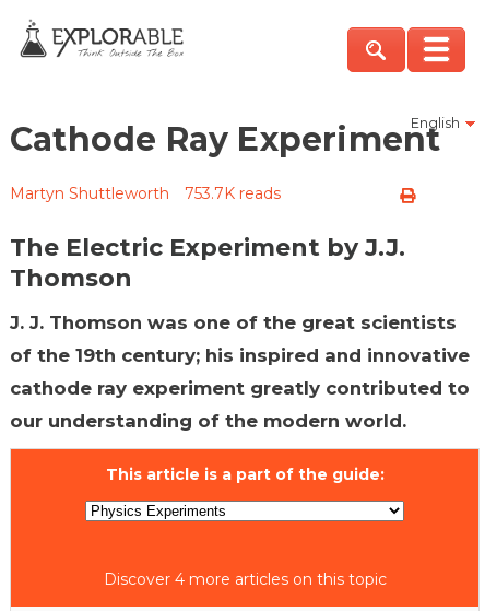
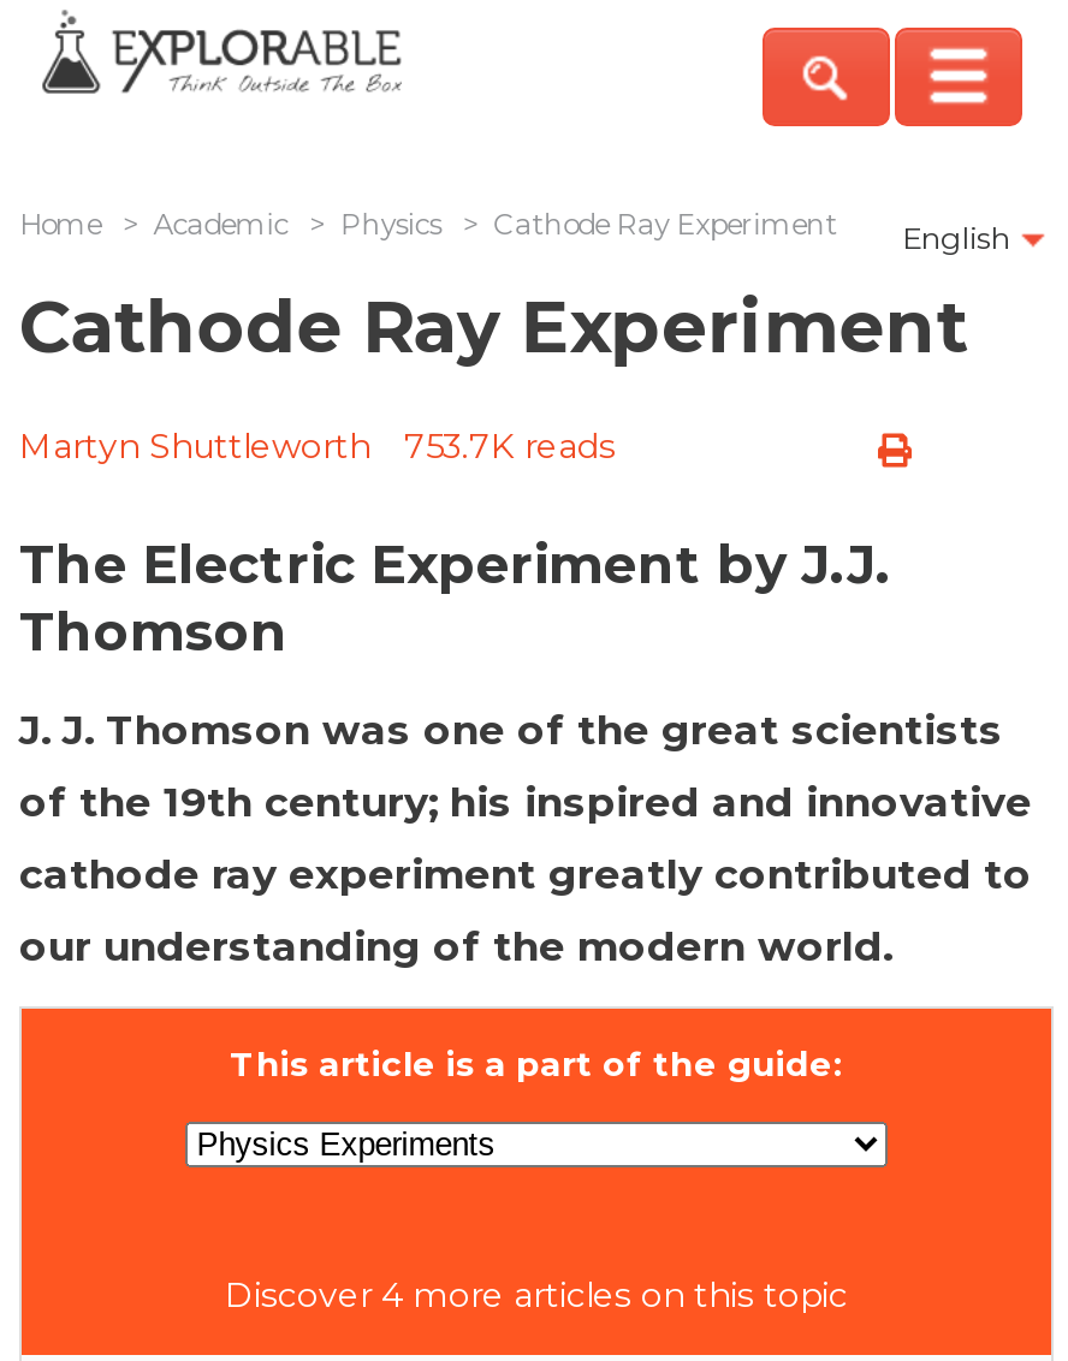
+ Home > Academic > Physics > Cathode Ray Experiment
